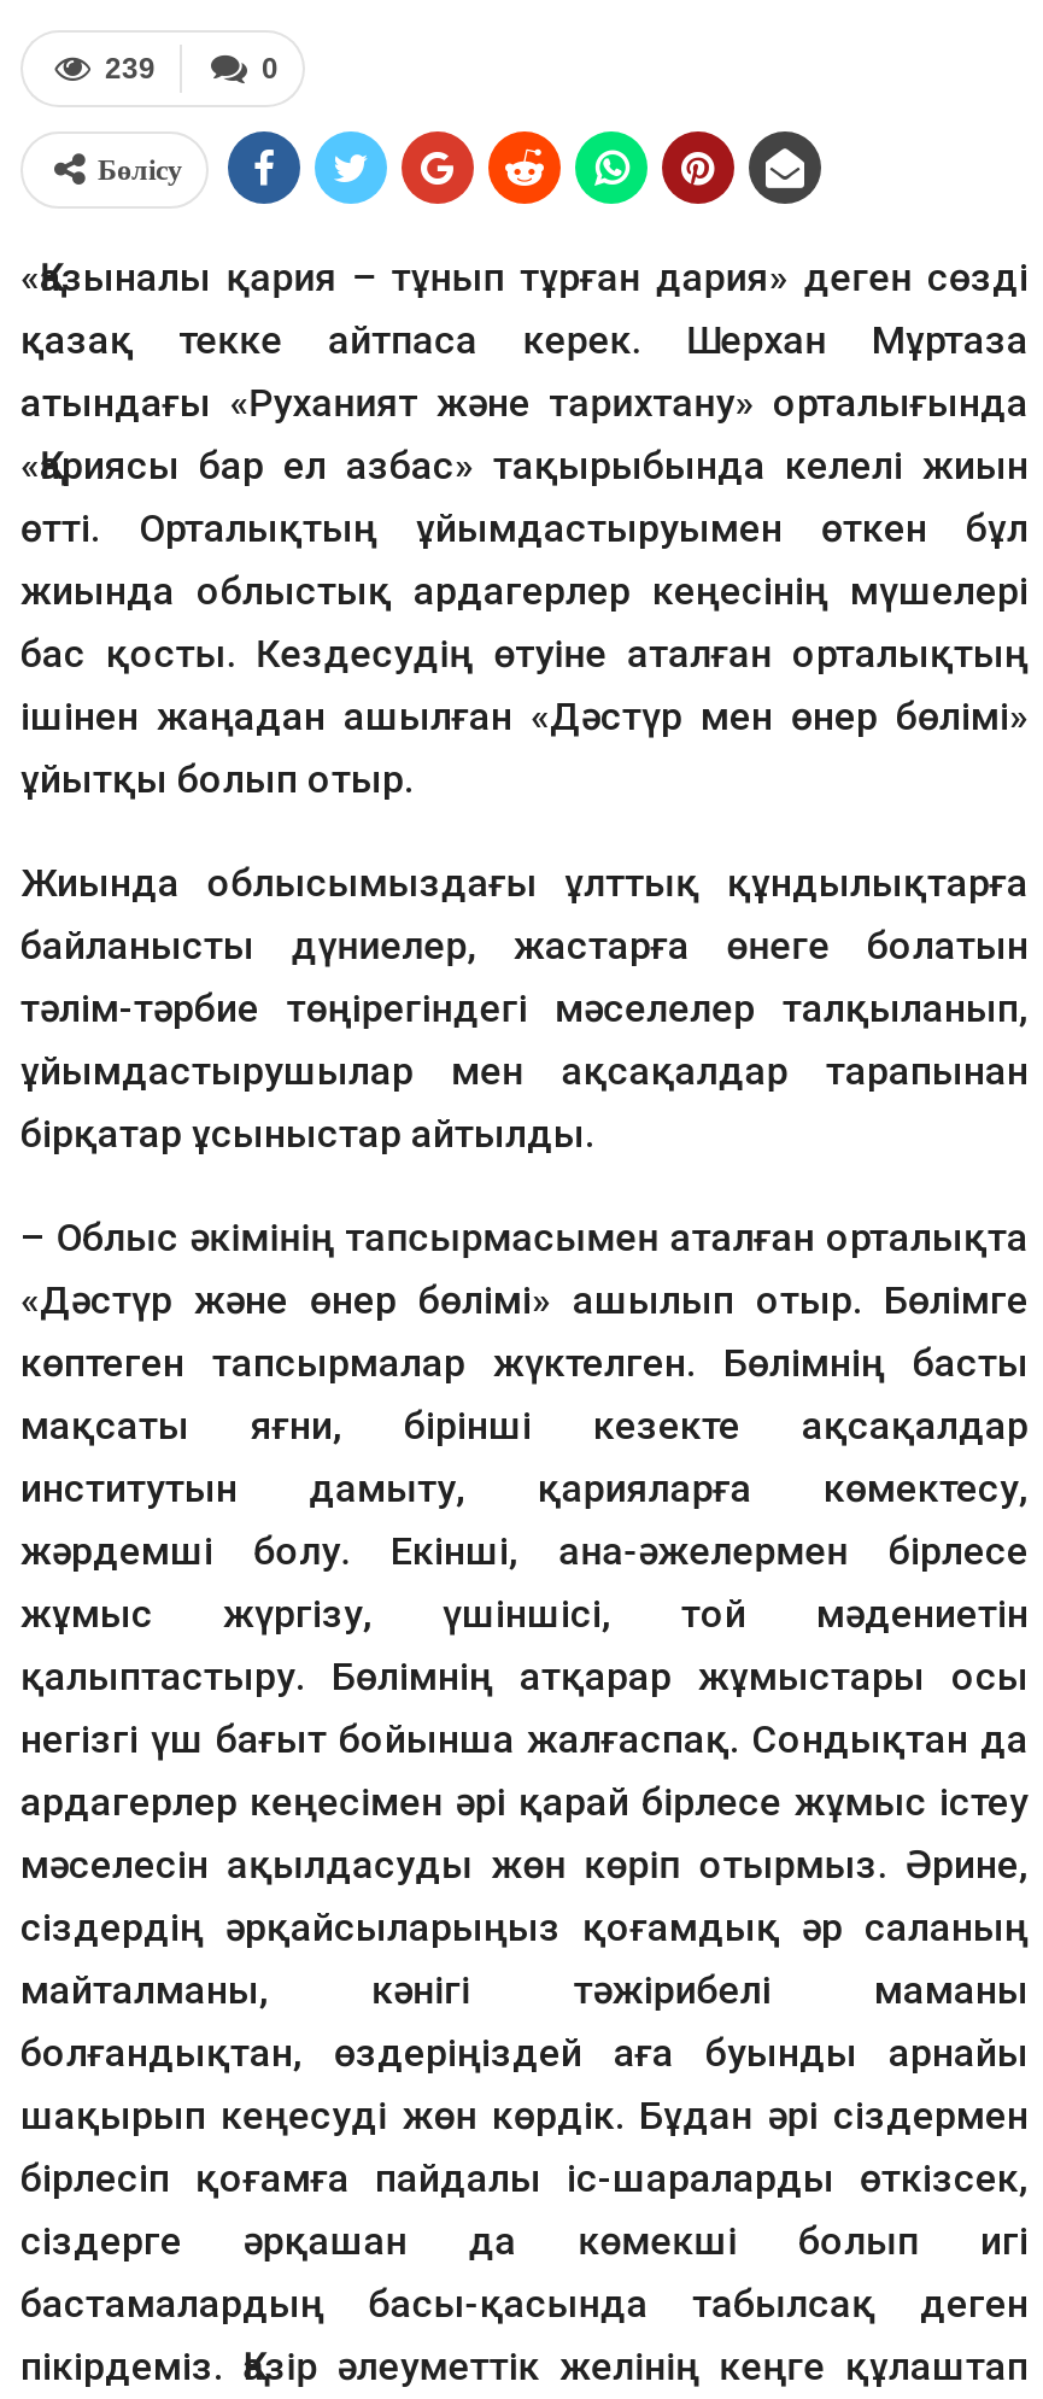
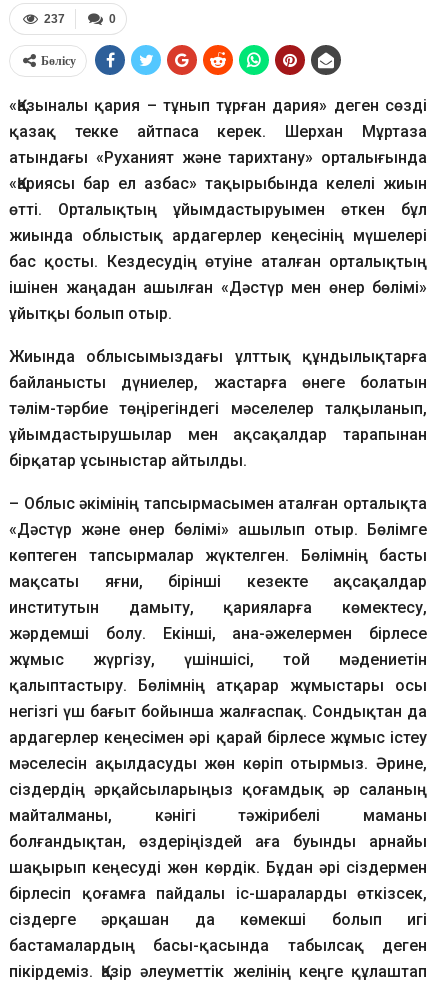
- 239
+ 237
